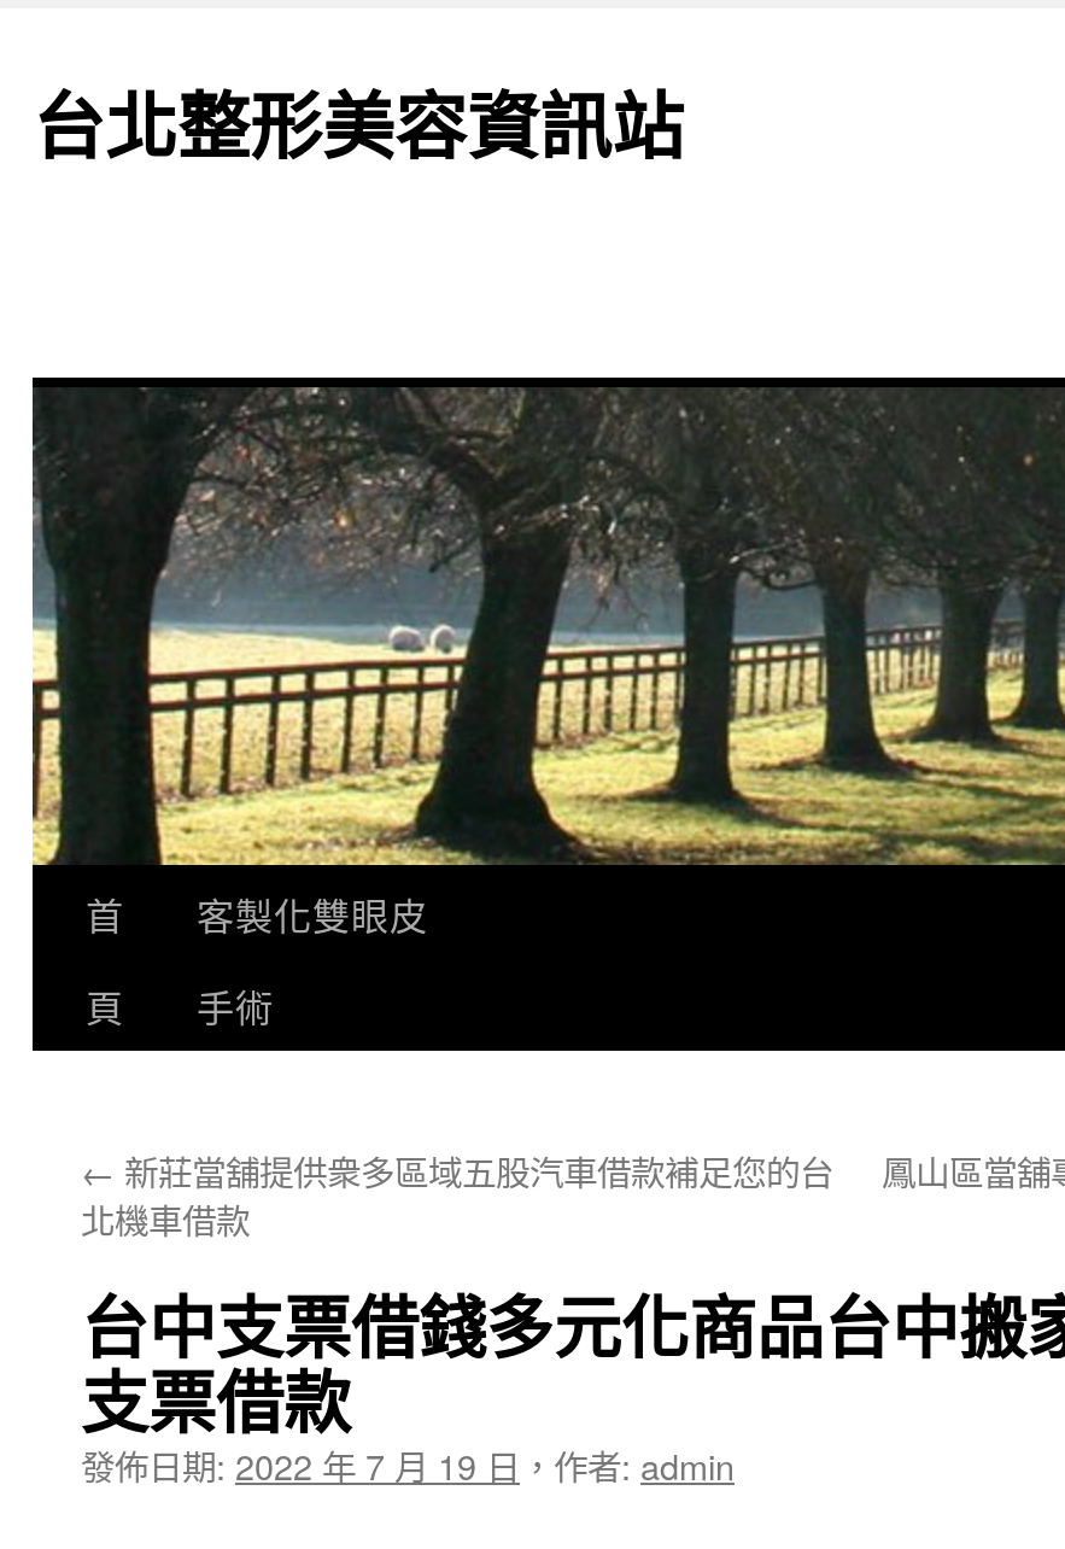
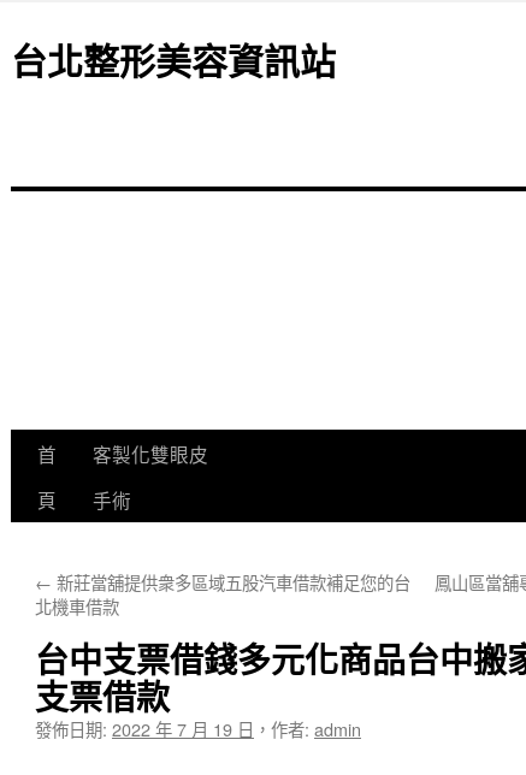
- [image]
